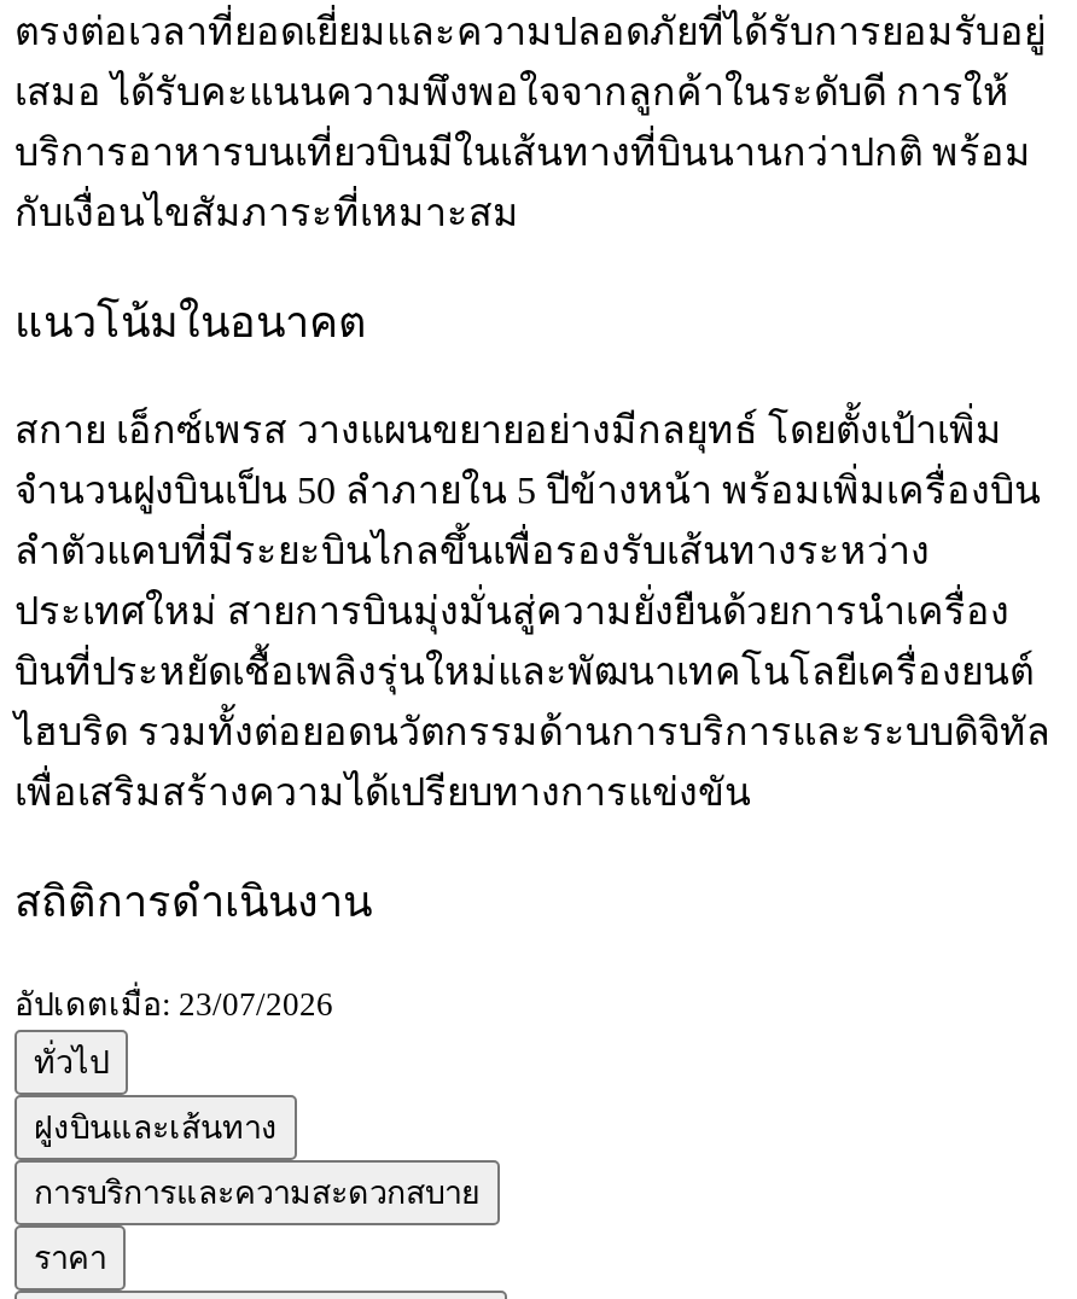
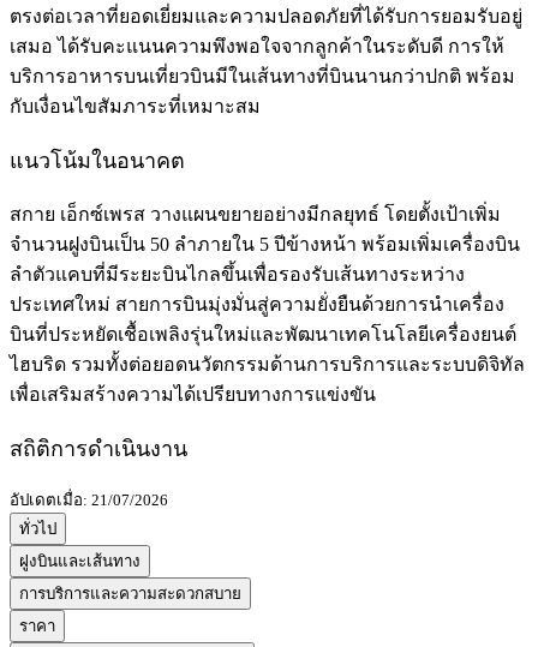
- อัปเดตเมื่อ: 23/07/2026
+ อัปเดตเมื่อ: 21/07/2026
